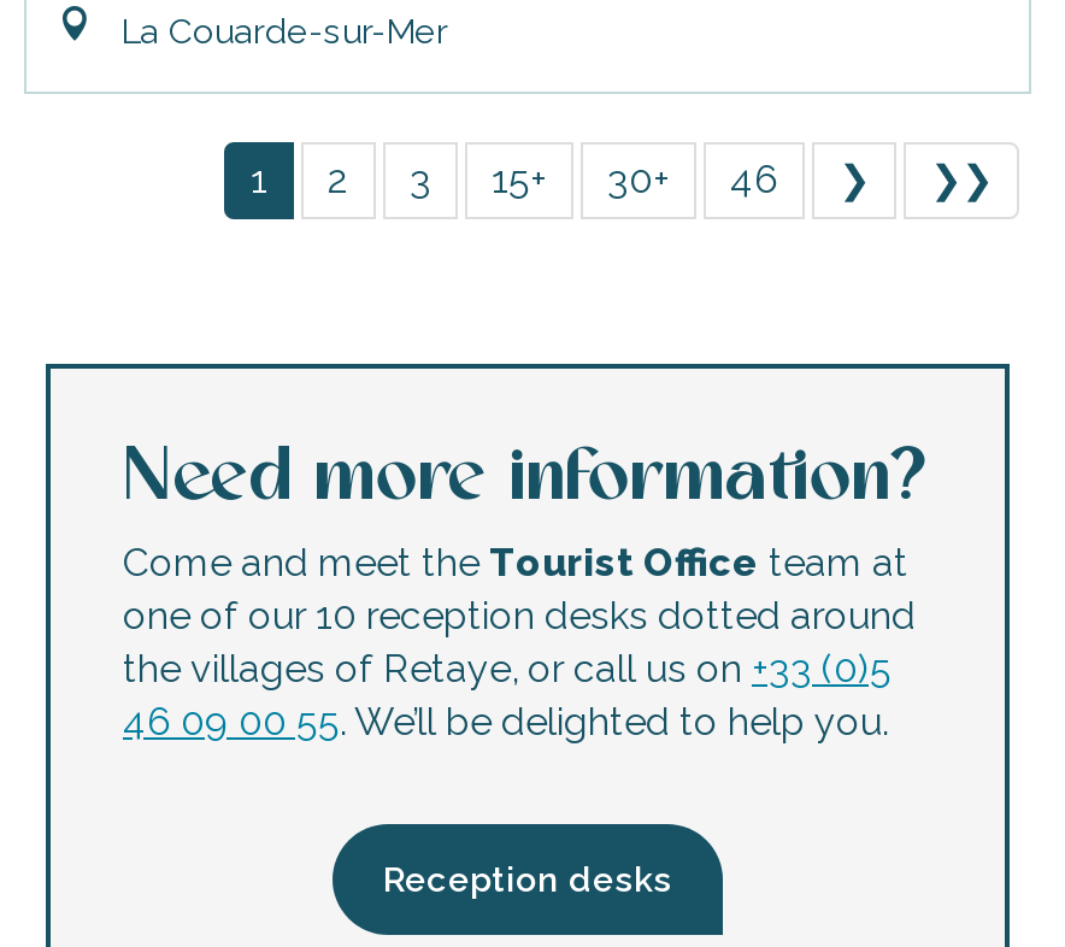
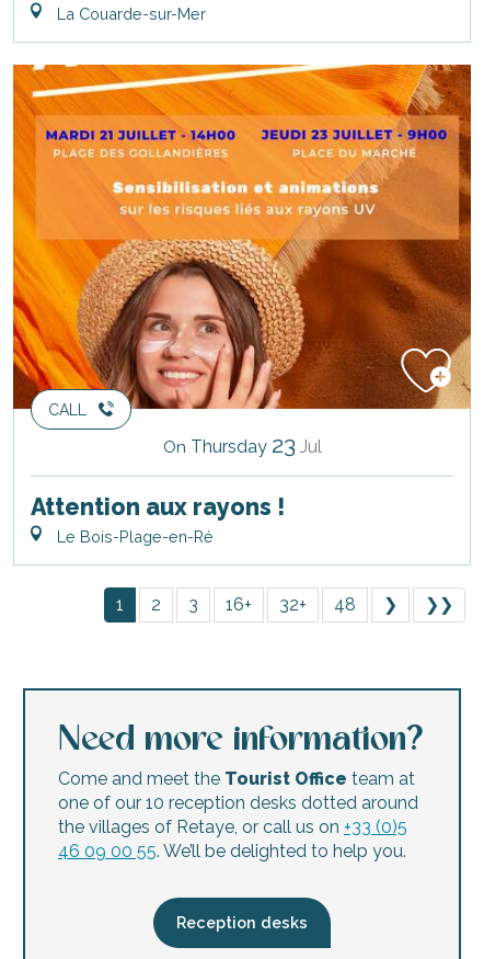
+ [image]
+ CALL
+ On Thursday 23 Jul
+ Attention aux rayons !
+ Le Bois-Plage-en-Ré

- 15+
+ 16+

- 30+
+ 32+

- 46
+ 48
